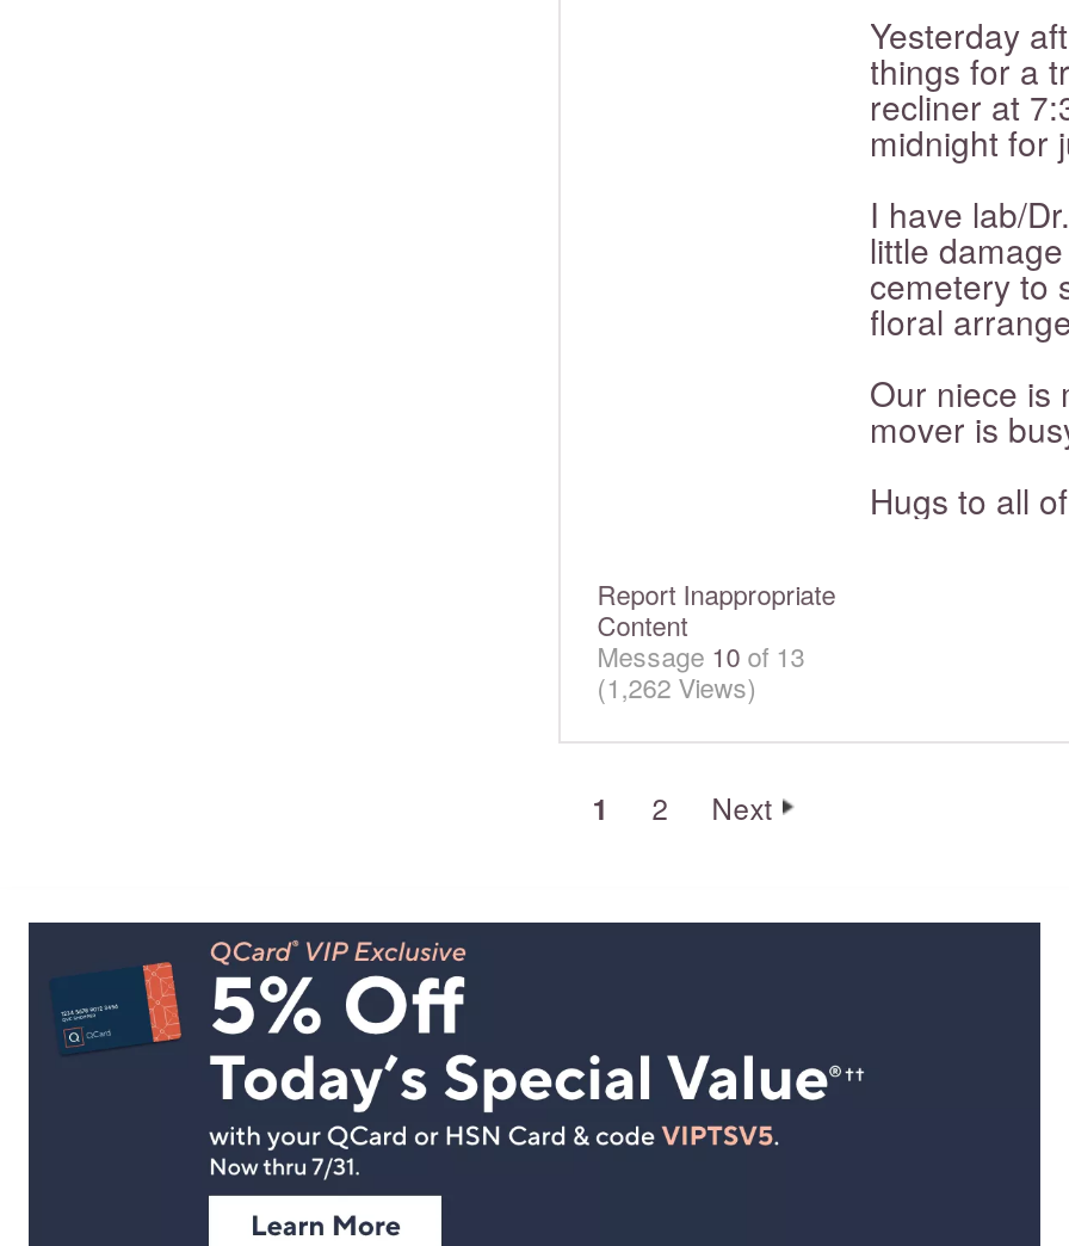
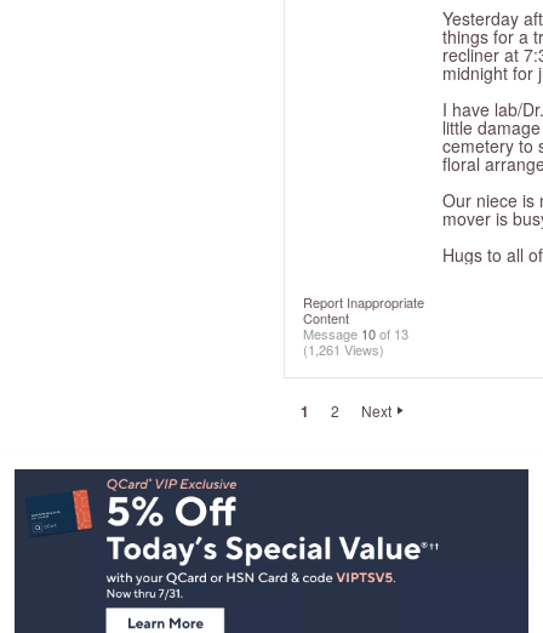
- (1,262 Views)
+ (1,261 Views)
